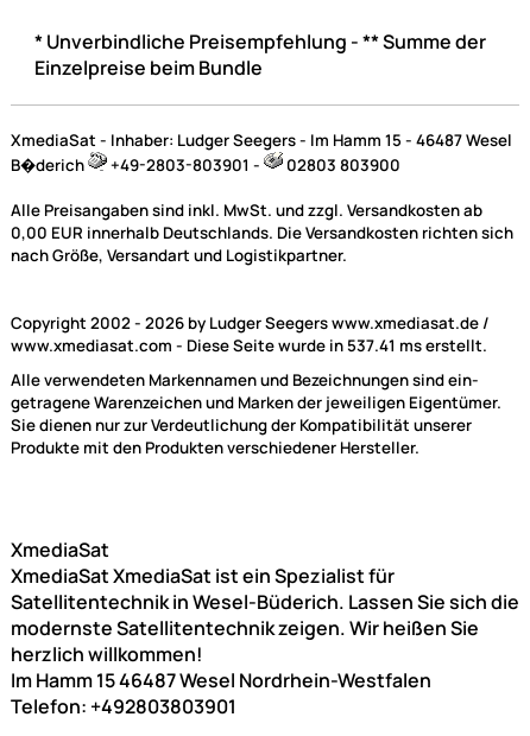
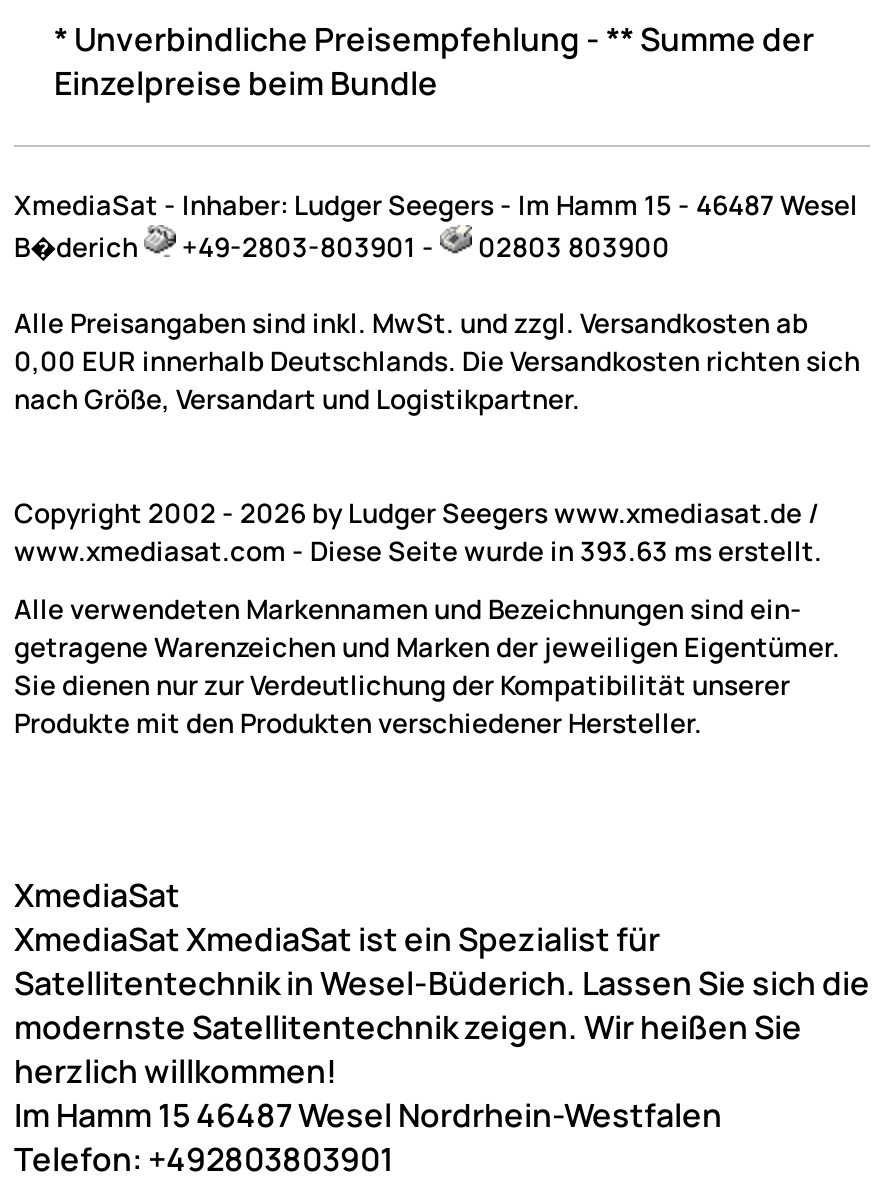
- www.xmediasat.com - Diese Seite wurde in 537.41 ms erstellt.
+ www.xmediasat.com - Diese Seite wurde in 393.63 ms erstellt.
